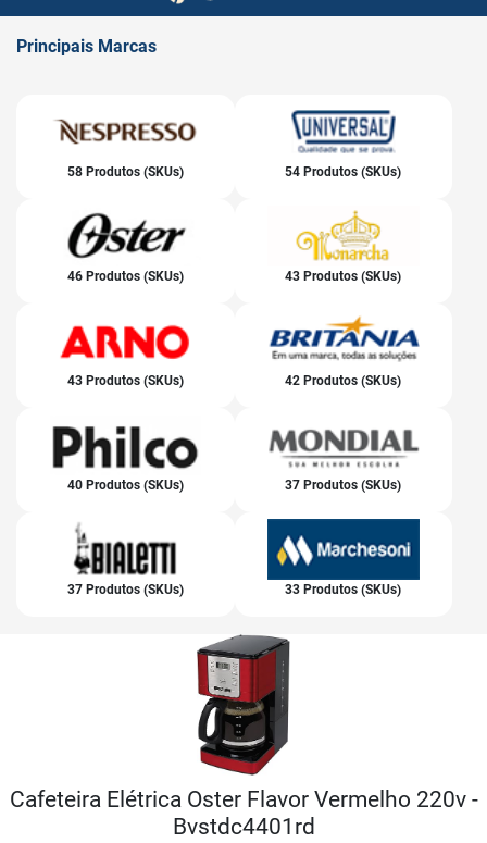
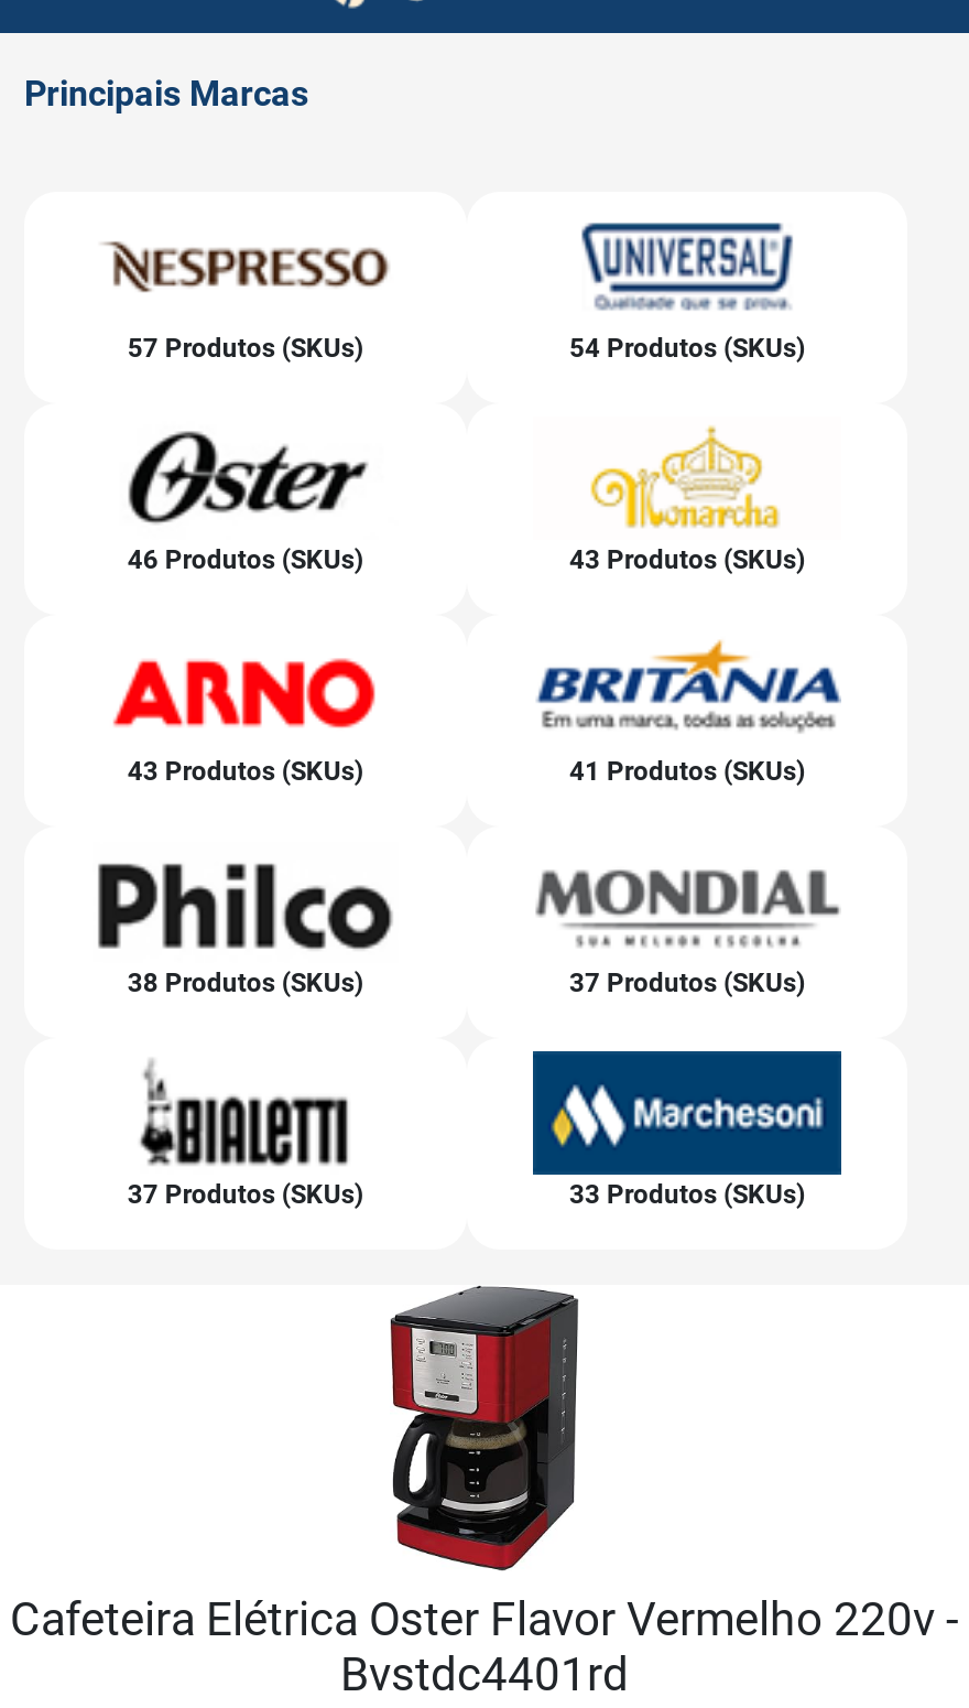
- 58 Produtos (SKUs)
+ 57 Produtos (SKUs)

- 42 Produtos (SKUs)
+ 41 Produtos (SKUs)

- 40 Produtos (SKUs)
+ 38 Produtos (SKUs)
